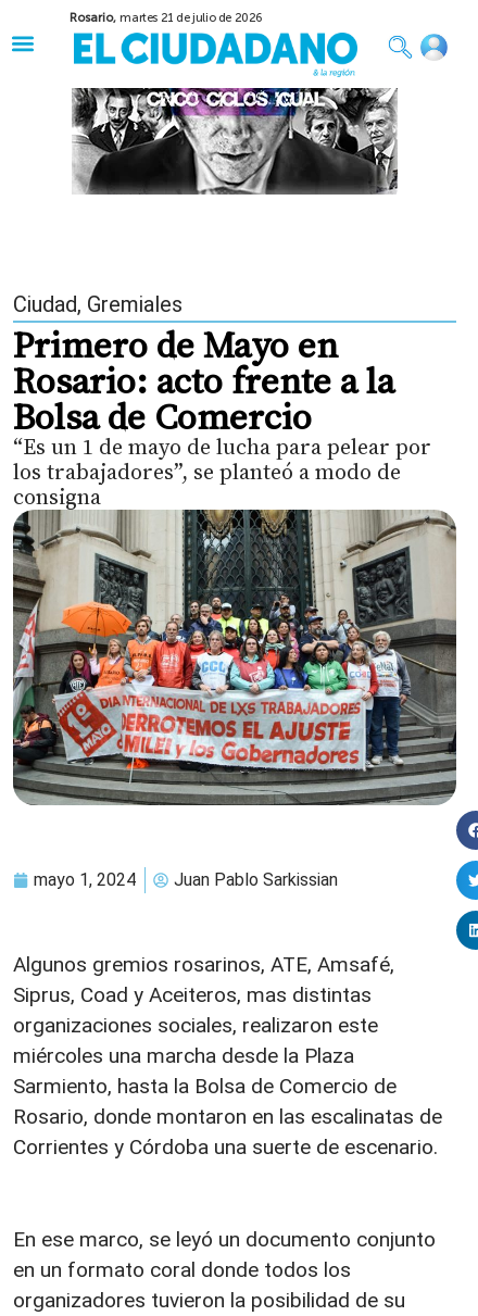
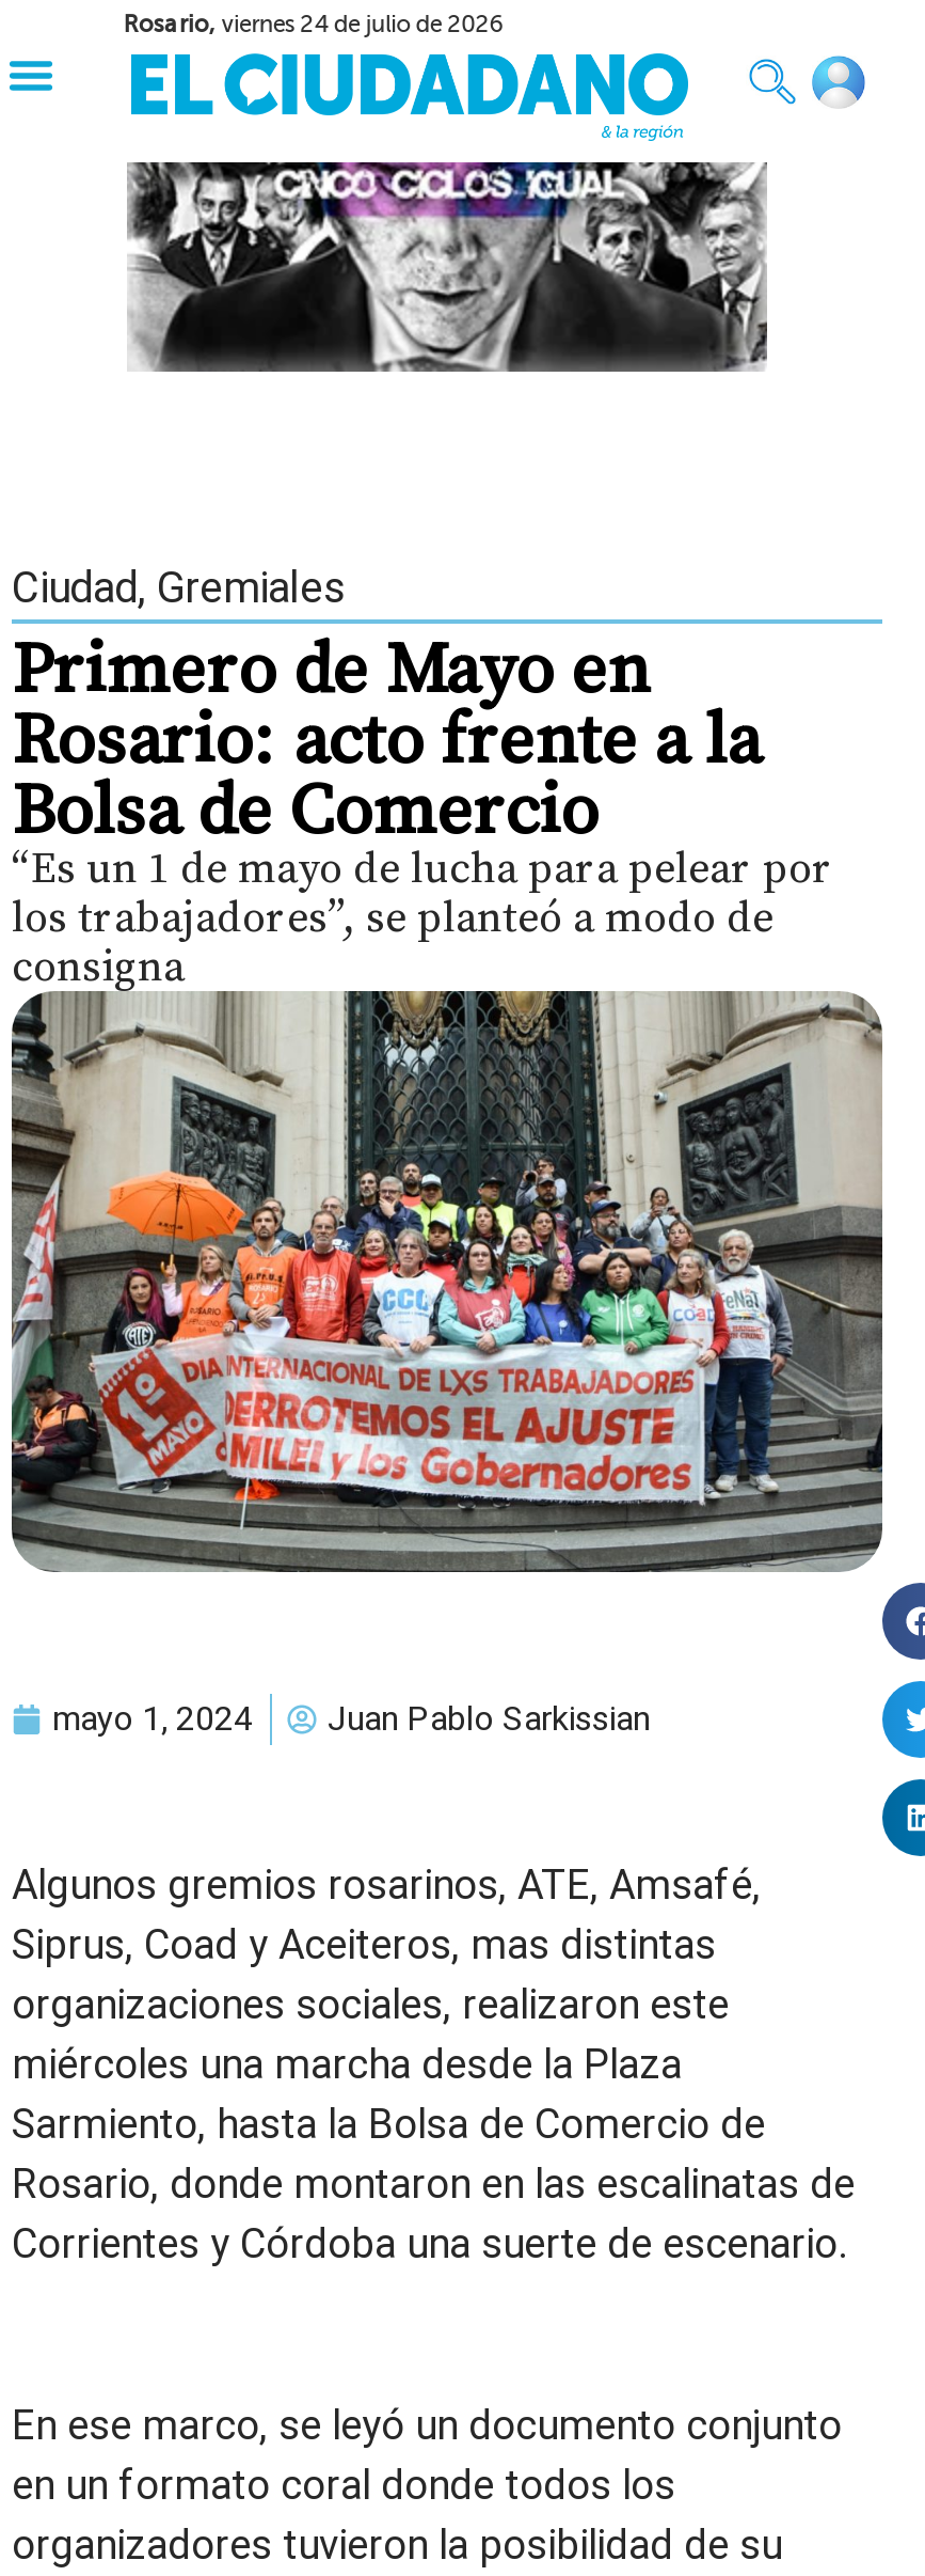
- Rosario, martes 21 de julio de 2026
+ Rosario, viernes 24 de julio de 2026
